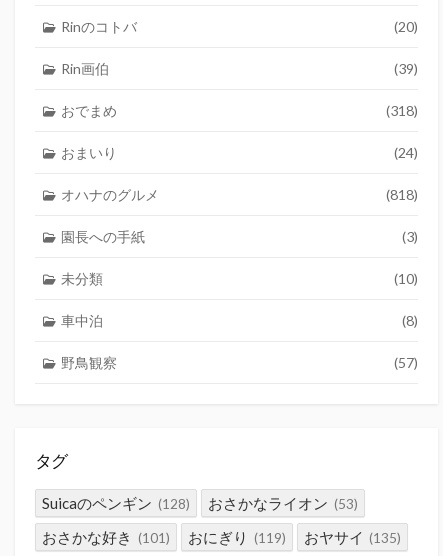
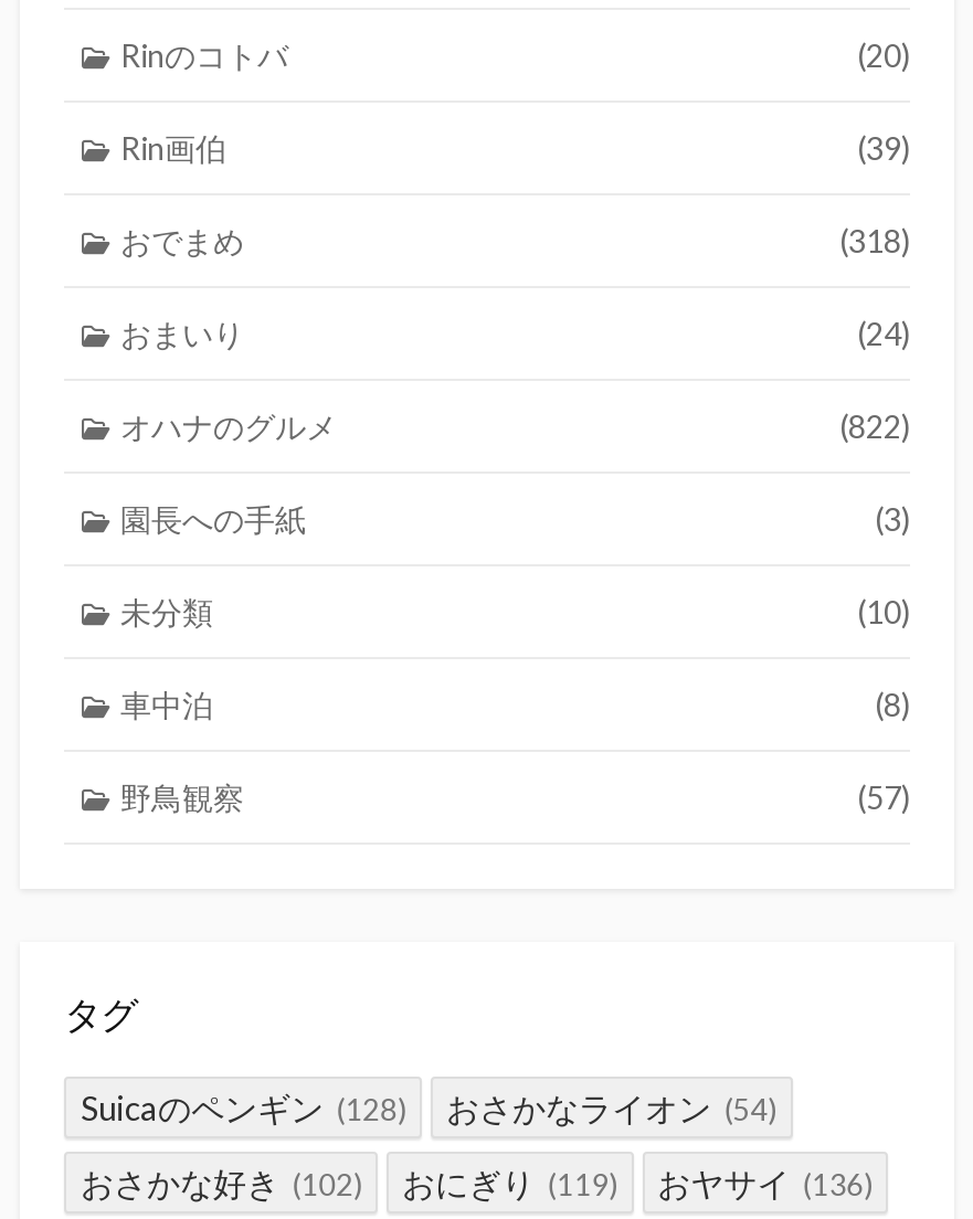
- (818)
+ (822)

- おさかなライオン (53)
+ おさかなライオン (54)

- おさかな好き (101)
+ おさかな好き (102)

- おヤサイ (135)
+ おヤサイ (136)
